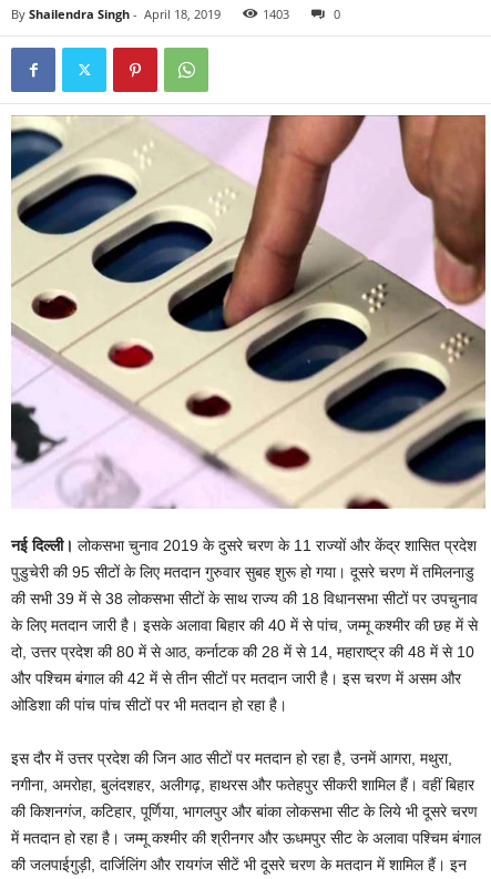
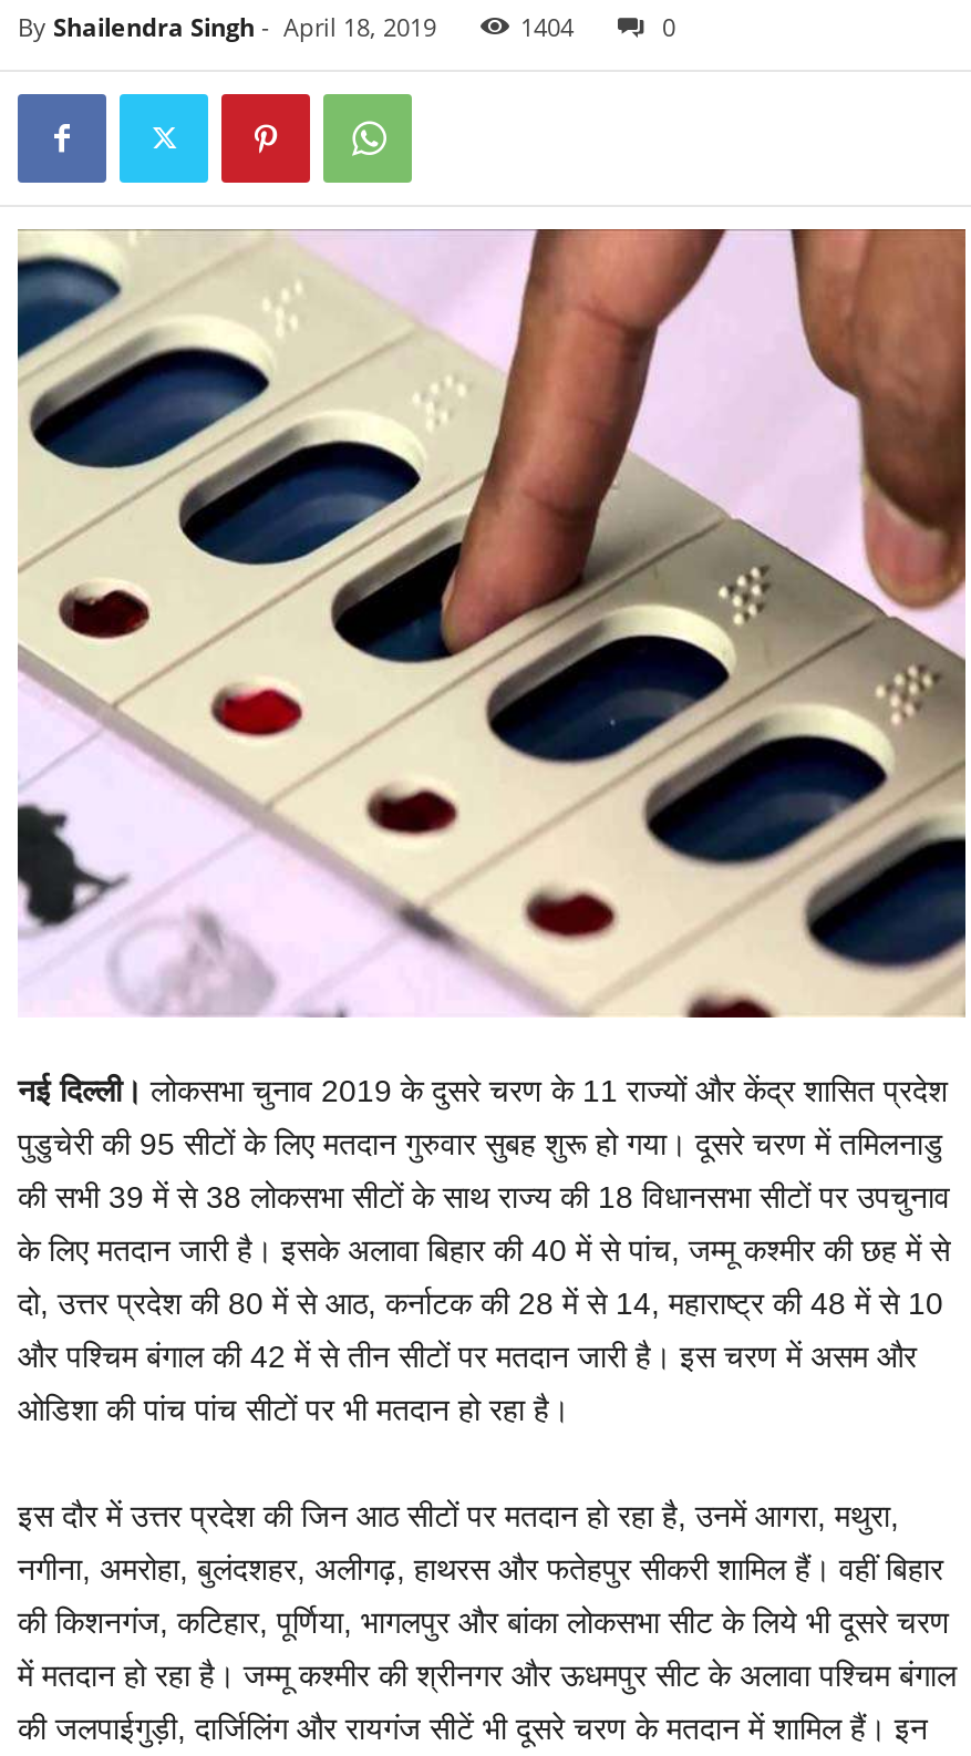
- 1403
+ 1404
